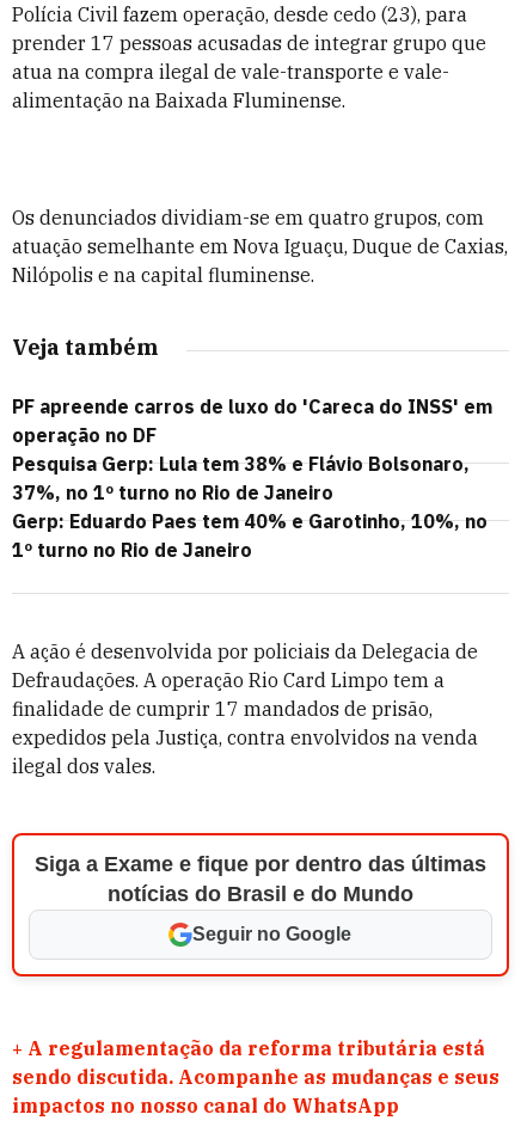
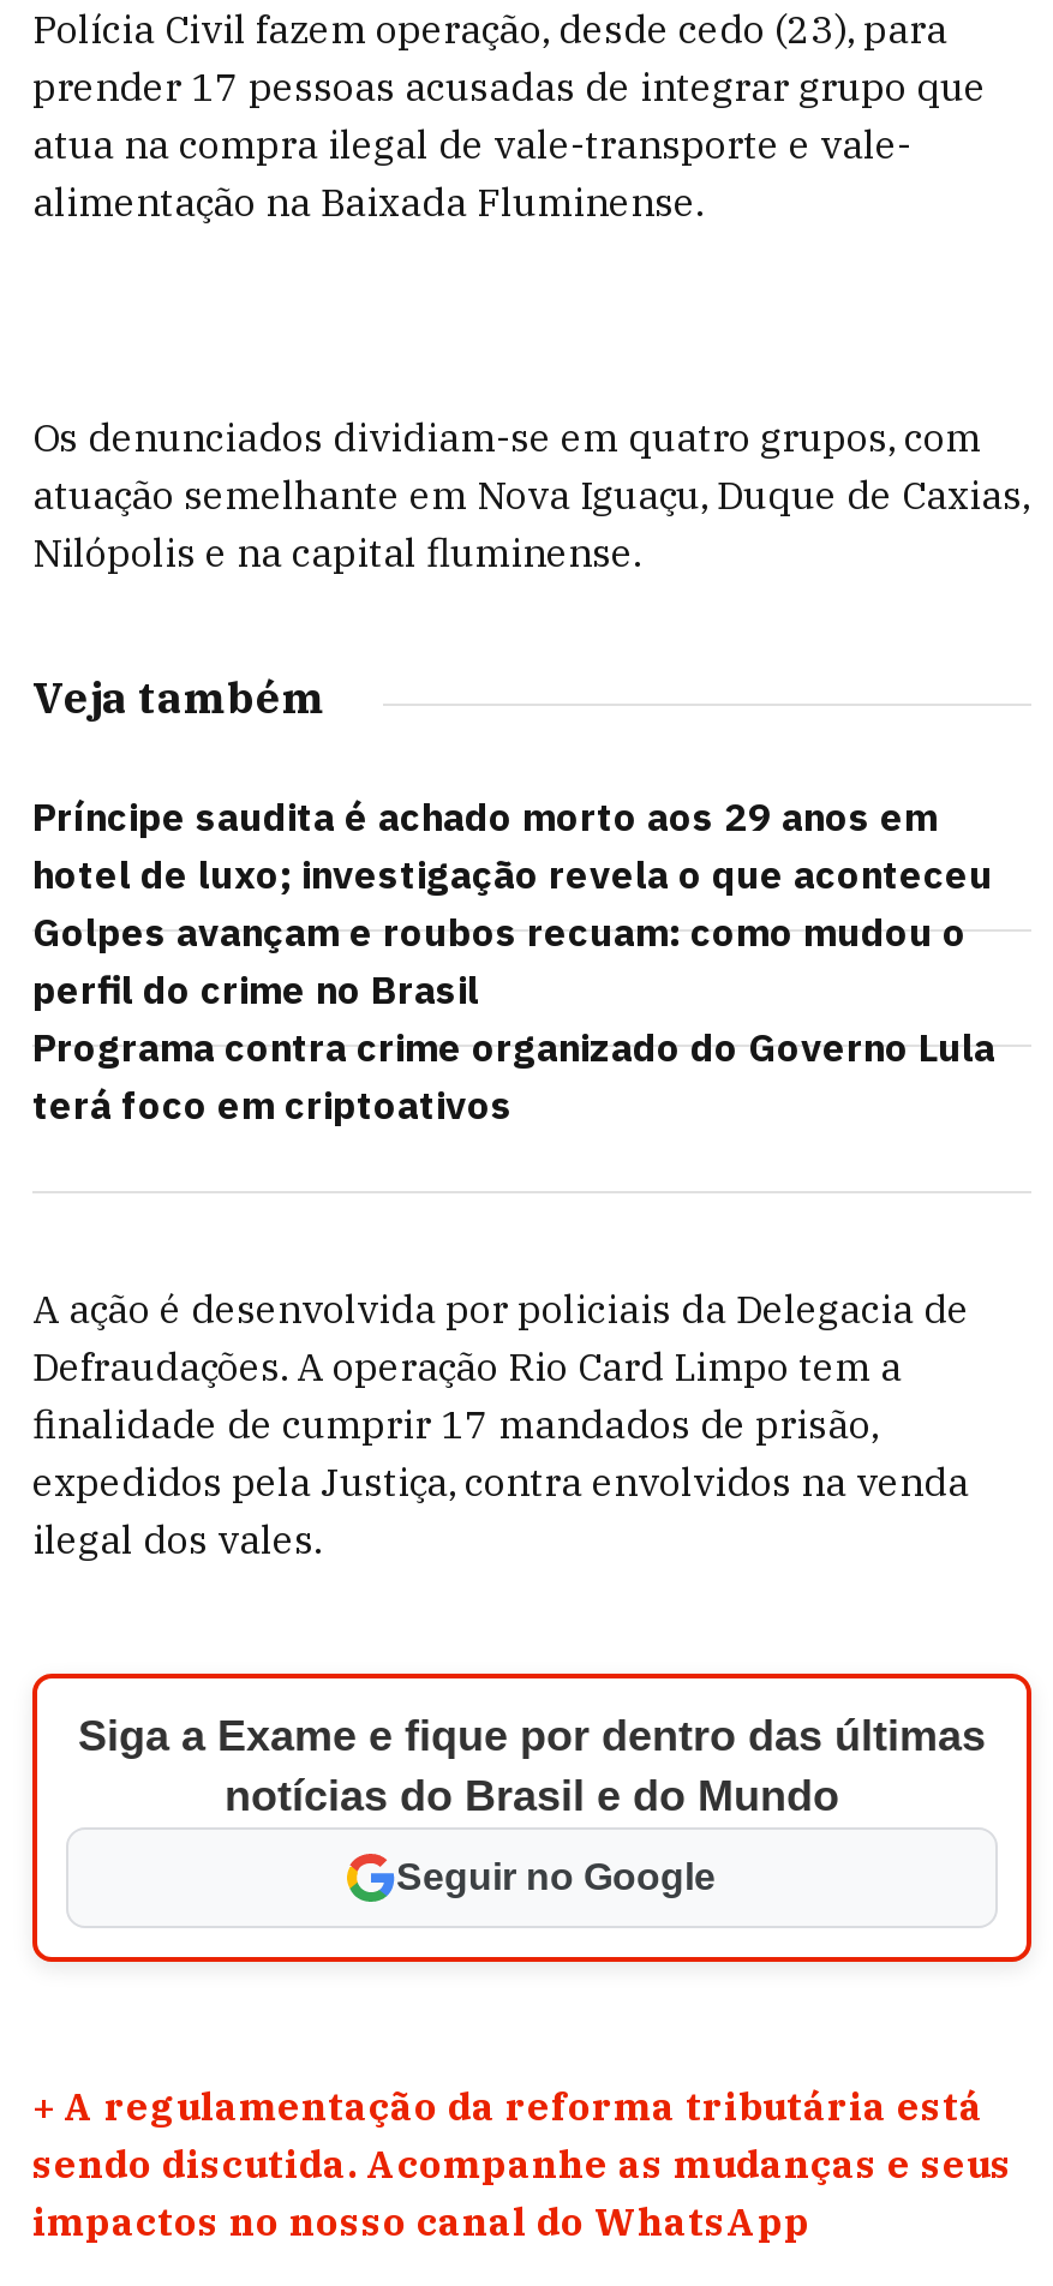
- PF apreende carros de luxo do 'Careca do INSS' em
- operação no DF
- Pesquisa Gerp: Lula tem 38% e Flávio Bolsonaro,
- 37%, no 1º turno no Rio de Janeiro
- Gerp: Eduardo Paes tem 40% e Garotinho, 10%, no
- 1º turno no Rio de Janeiro
+ Príncipe saudita é achado morto aos 29 anos em
+ hotel de luxo; investigação revela o que aconteceu
+ Golpes avançam e roubos recuam: como mudou o
+ perfil do crime no Brasil
+ Programa contra crime organizado do Governo Lula
+ terá foco em criptoativos
